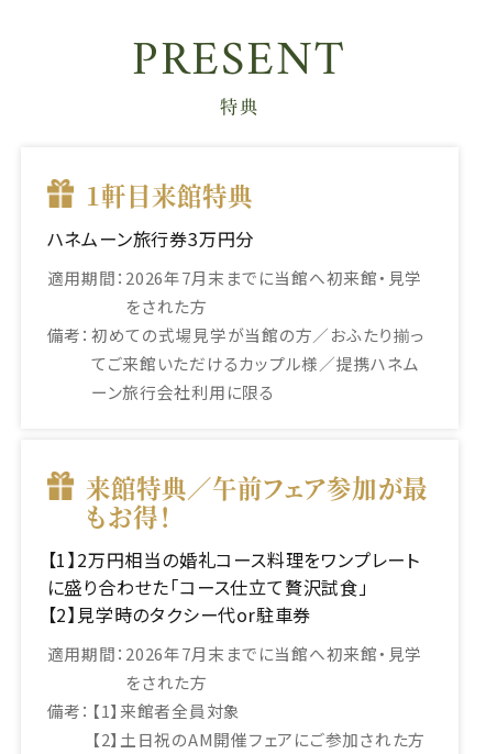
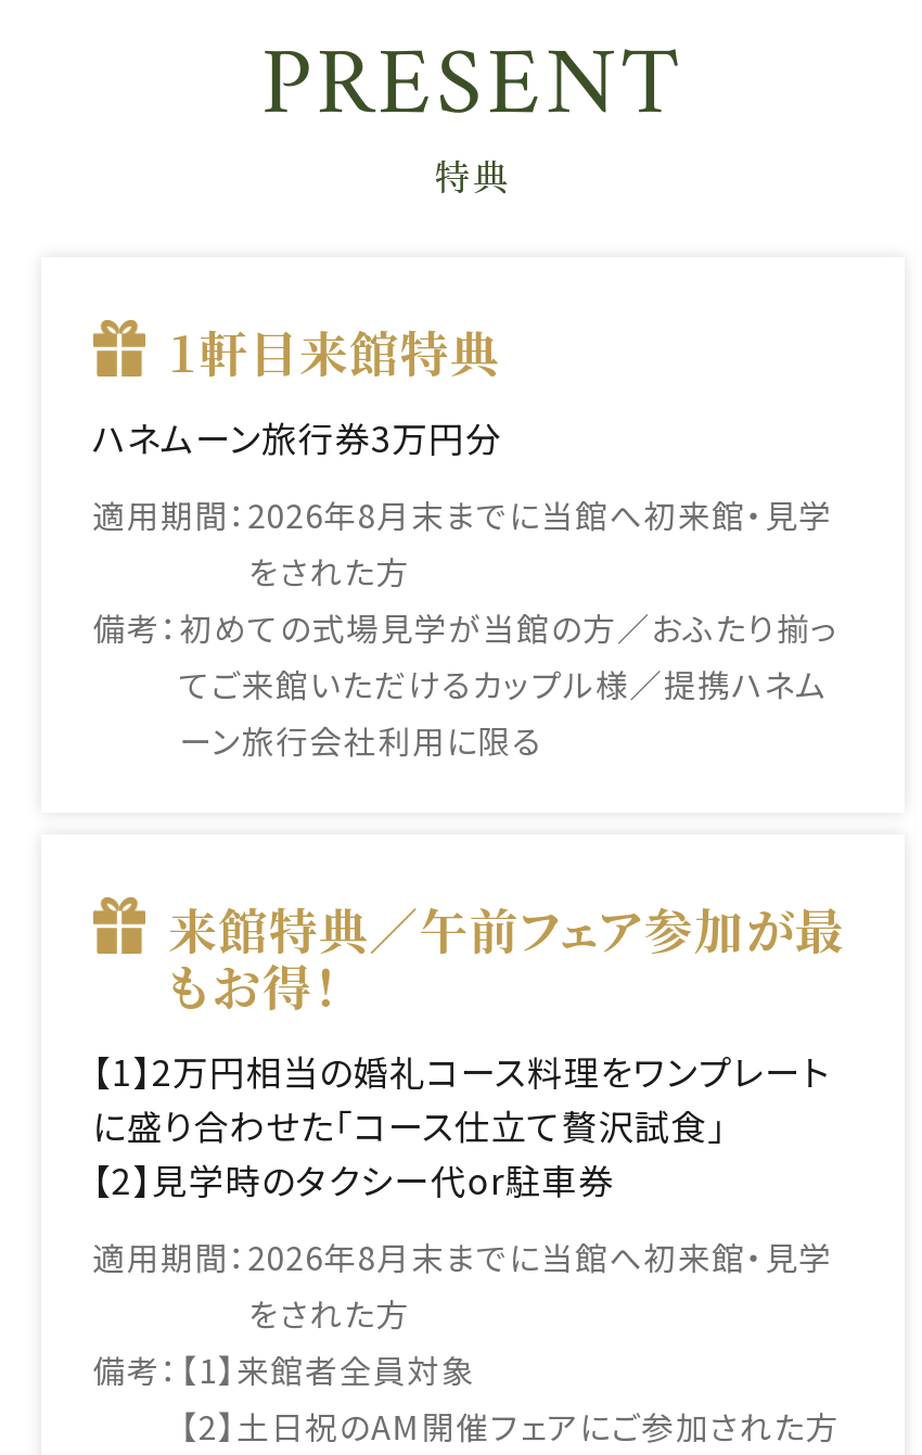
- 適用期間：2026年7月末までに当館へ初来館・見学
+ 適用期間：2026年8月末までに当館へ初来館・見学

- 適用期間：2026年7月末までに当館へ初来館・見学
+ 適用期間：2026年8月末までに当館へ初来館・見学
